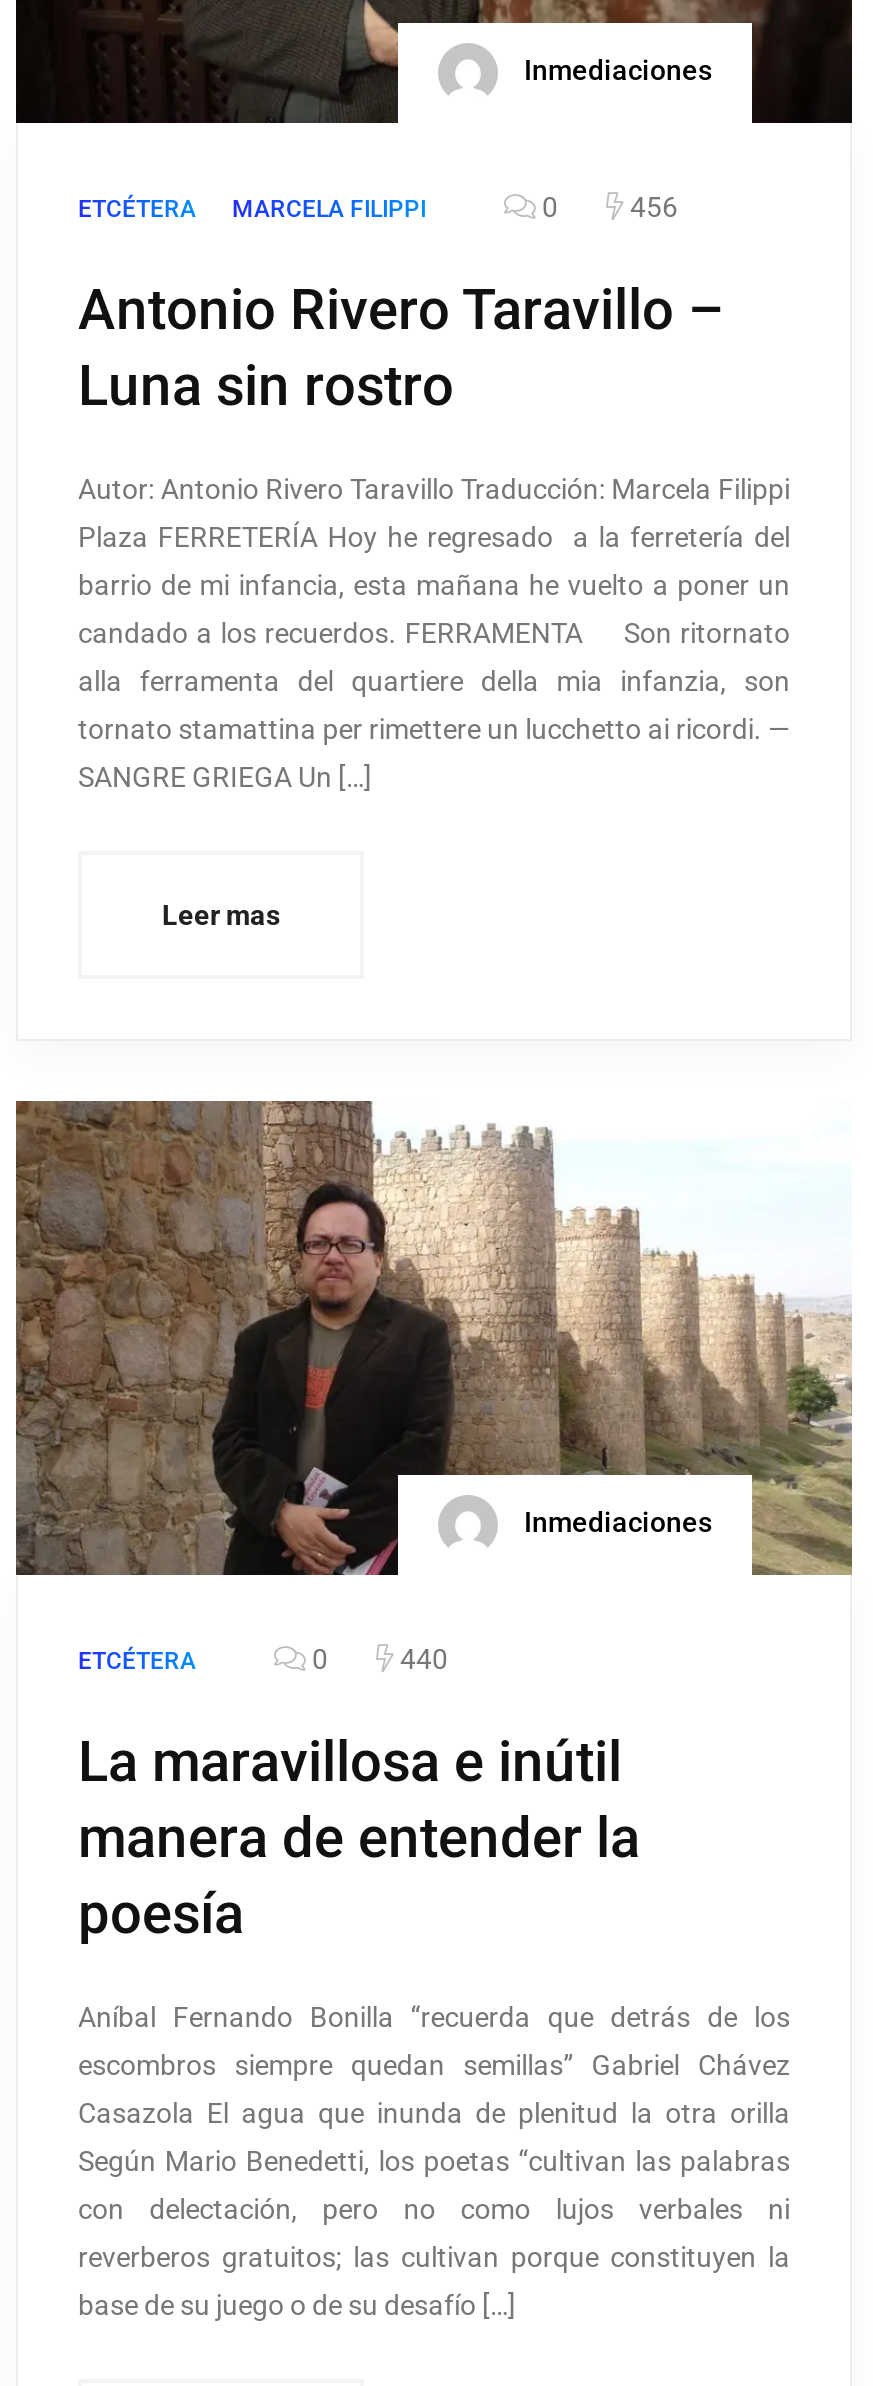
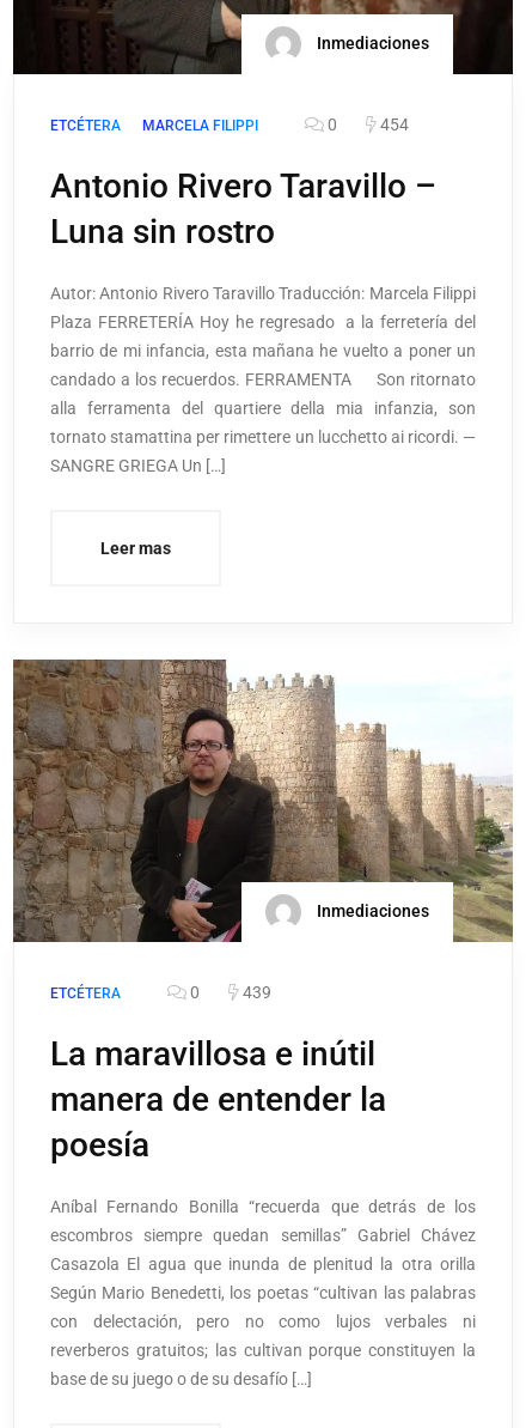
- 456
+ 454

- 440
+ 439
